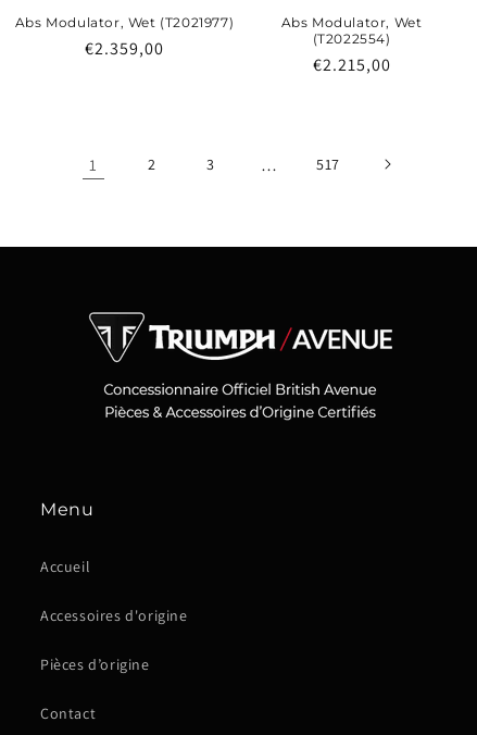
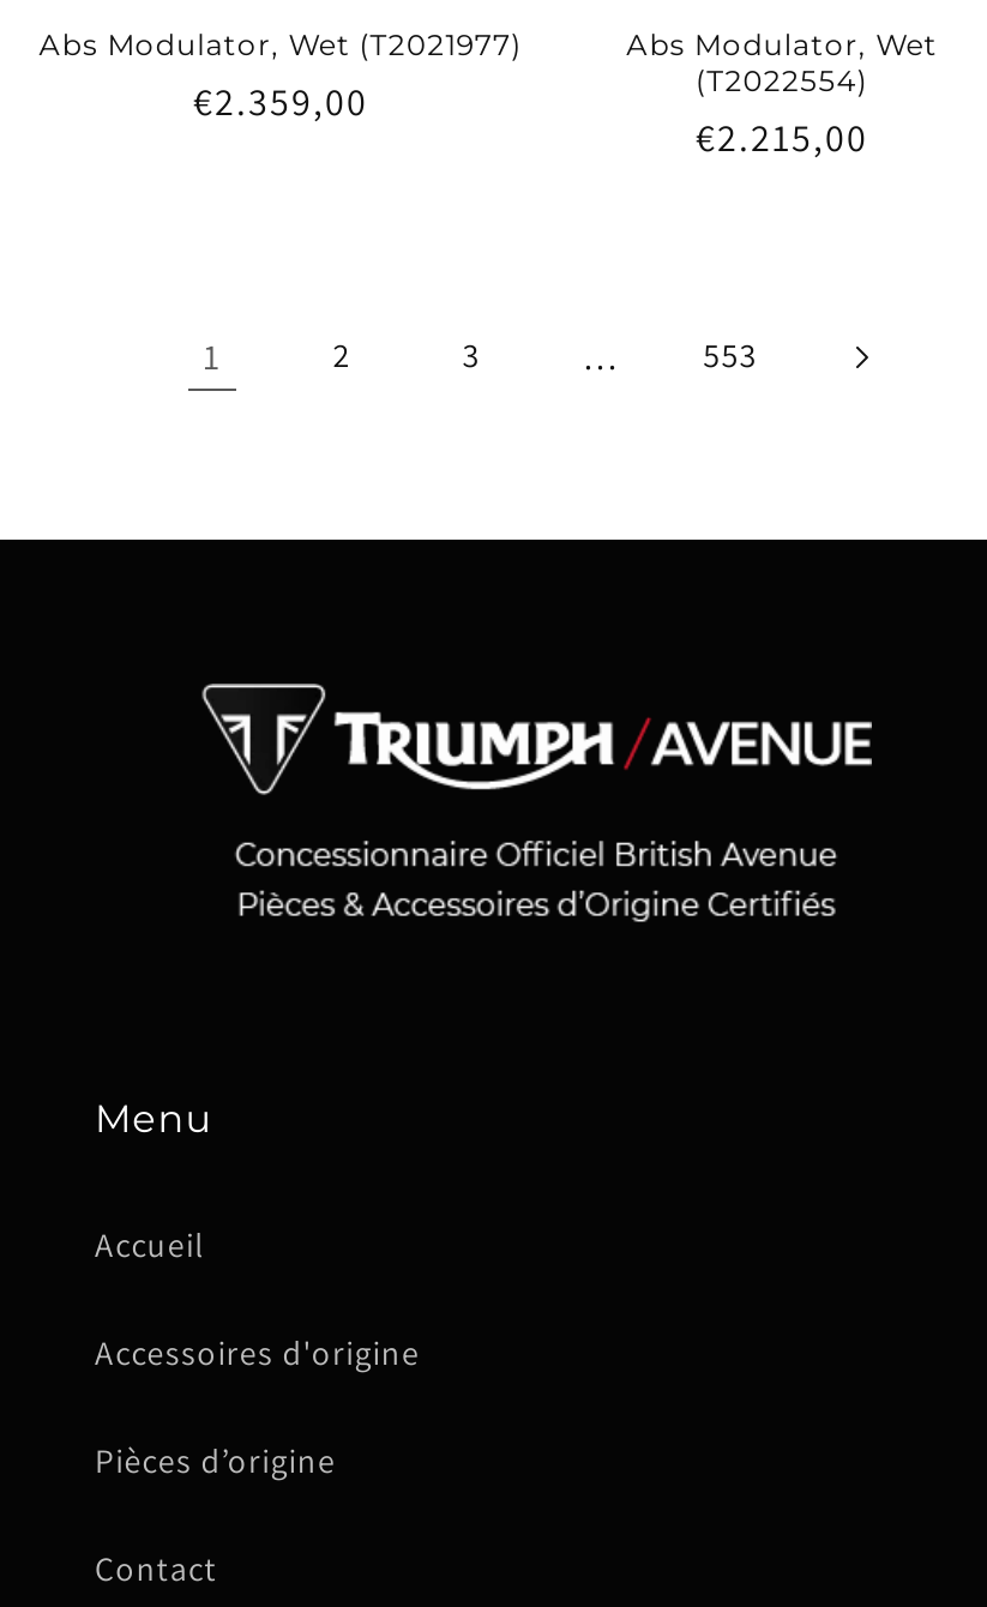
- 517
+ 553
